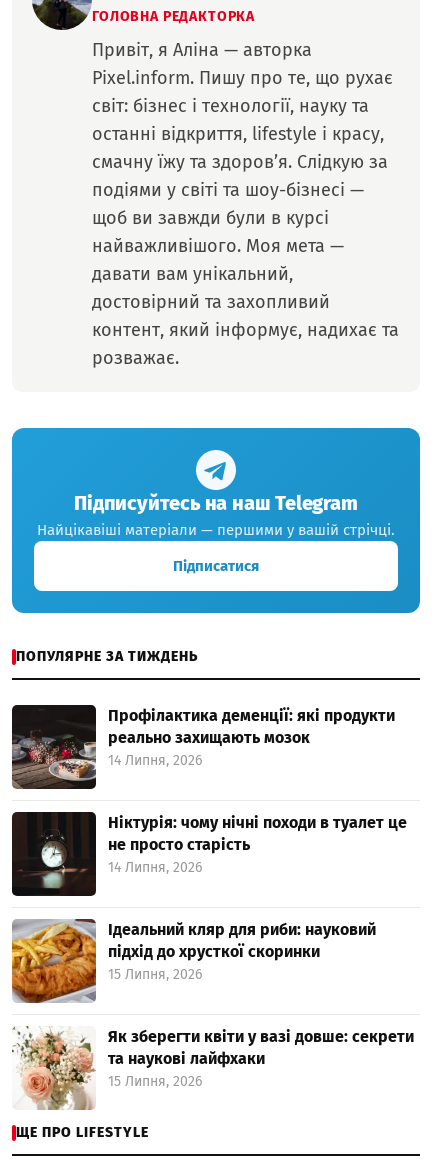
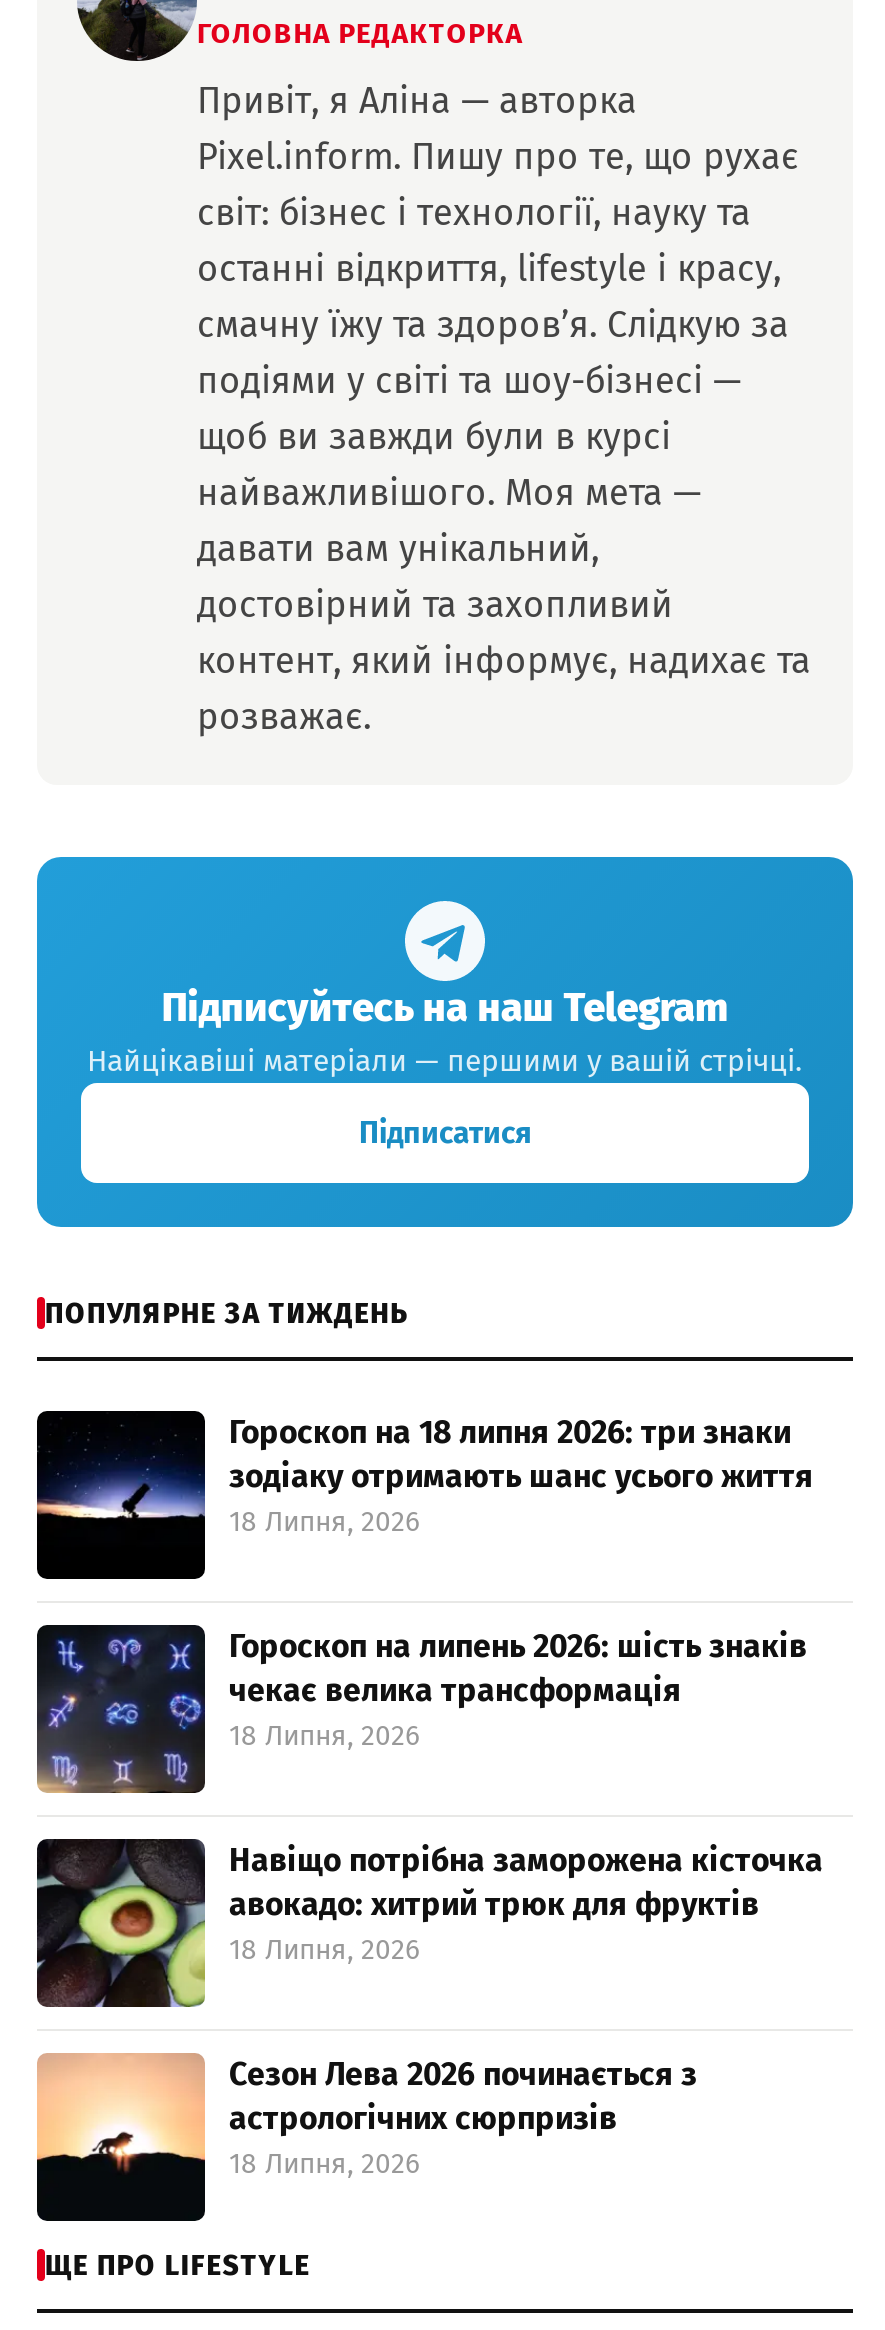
- [image]
- Профілактика деменції: які продукти
- реально захищають мозок
- 14 Липня, 2026
+ [image]
+ Гороскоп на 18 липня 2026: три знаки
+ зодіаку отримають шанс усього життя
+ 18 Липня, 2026

- [image]
- Ніктурія: чому нічні походи в туалет це
- не просто старість
- 14 Липня, 2026
+ [image]
+ Гороскоп на липень 2026: шість знаків
+ чекає велика трансформація
+ 18 Липня, 2026

- [image]
- Ідеальний кляр для риби: науковий
- підхід до хрусткої скоринки
- 15 Липня, 2026
+ [image]
+ Навіщо потрібна заморожена кісточка
+ авокадо: хитрий трюк для фруктів
+ 18 Липня, 2026

- [image]
- Як зберегти квіти у вазі довше: секрети
- та наукові лайфхаки
- 15 Липня, 2026
+ [image]
+ Сезон Лева 2026 починається з
+ астрологічних сюрпризів
+ 18 Липня, 2026
